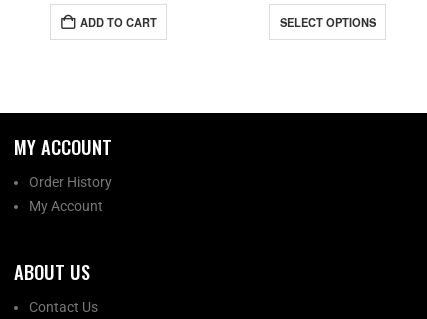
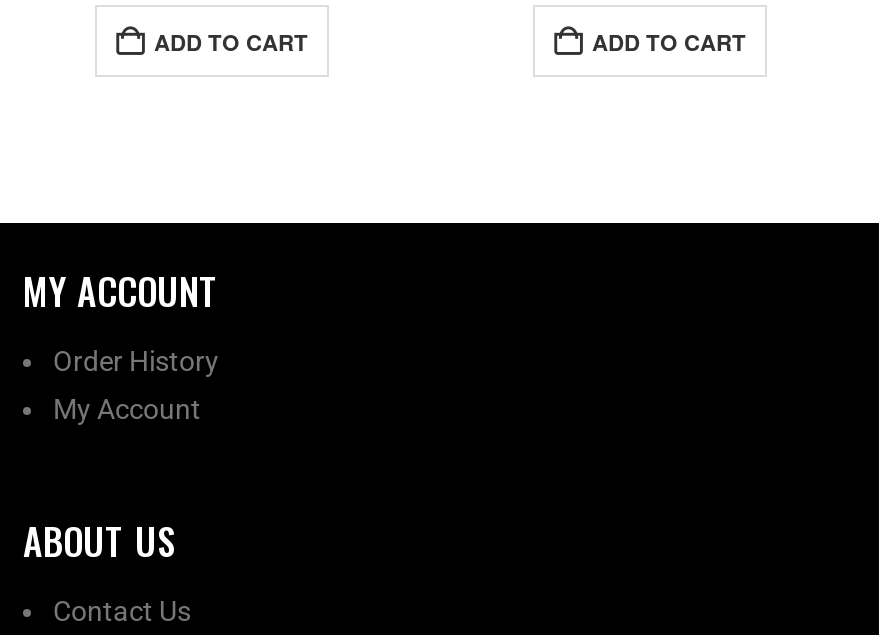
- SELECT OPTIONS
+ ADD TO CART
